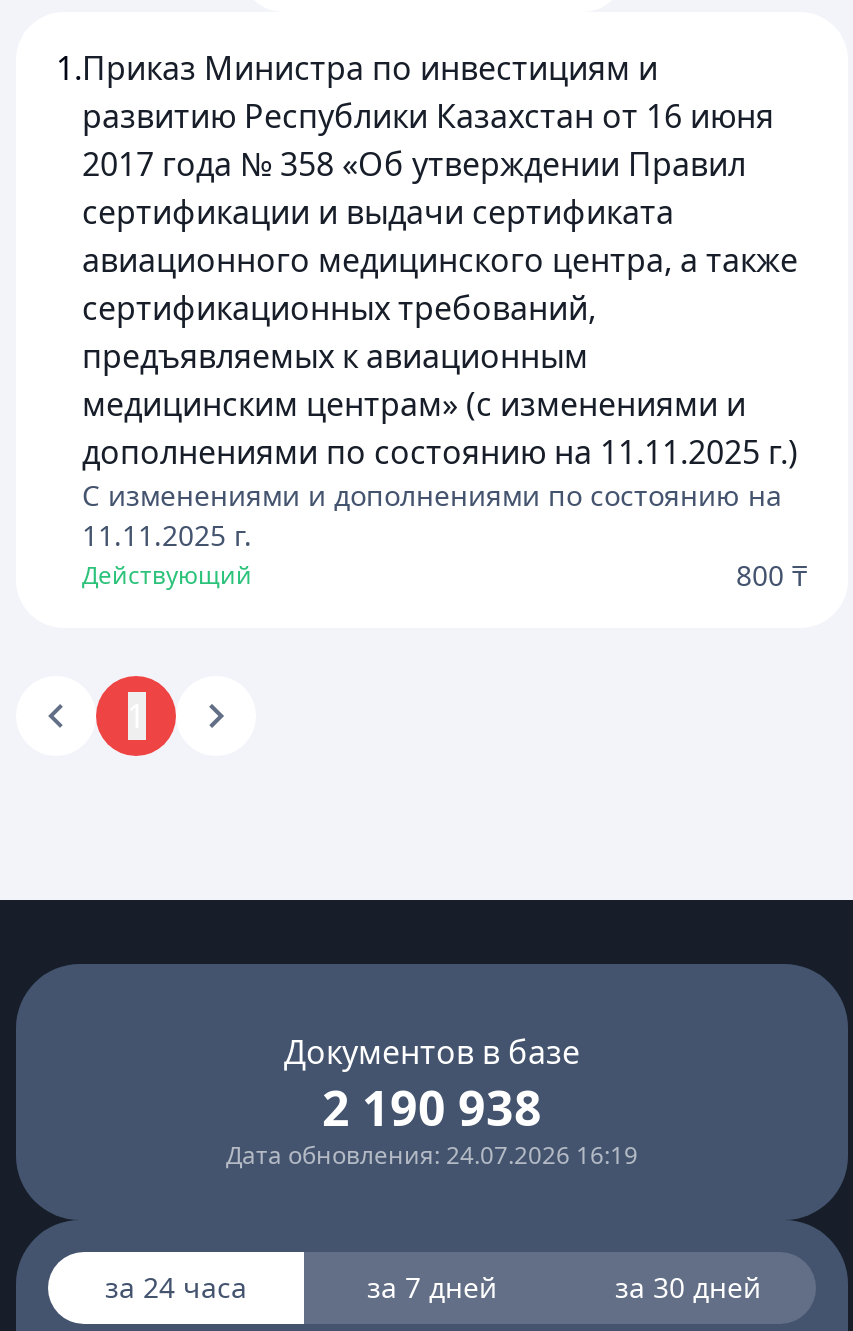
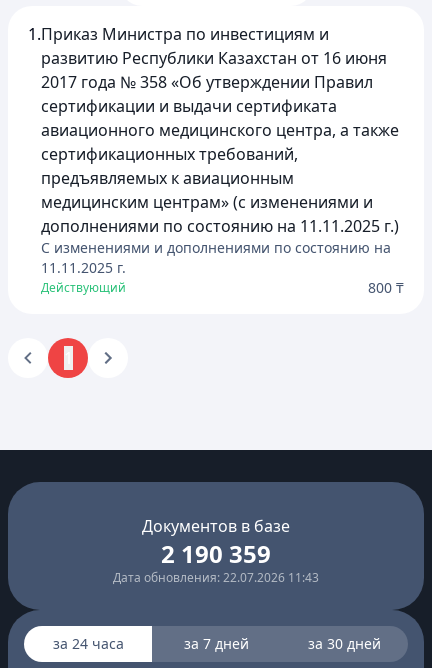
- 2 190 938
+ 2 190 359

- Дата обновления: 24.07.2026 16:19
+ Дата обновления: 22.07.2026 11:43
